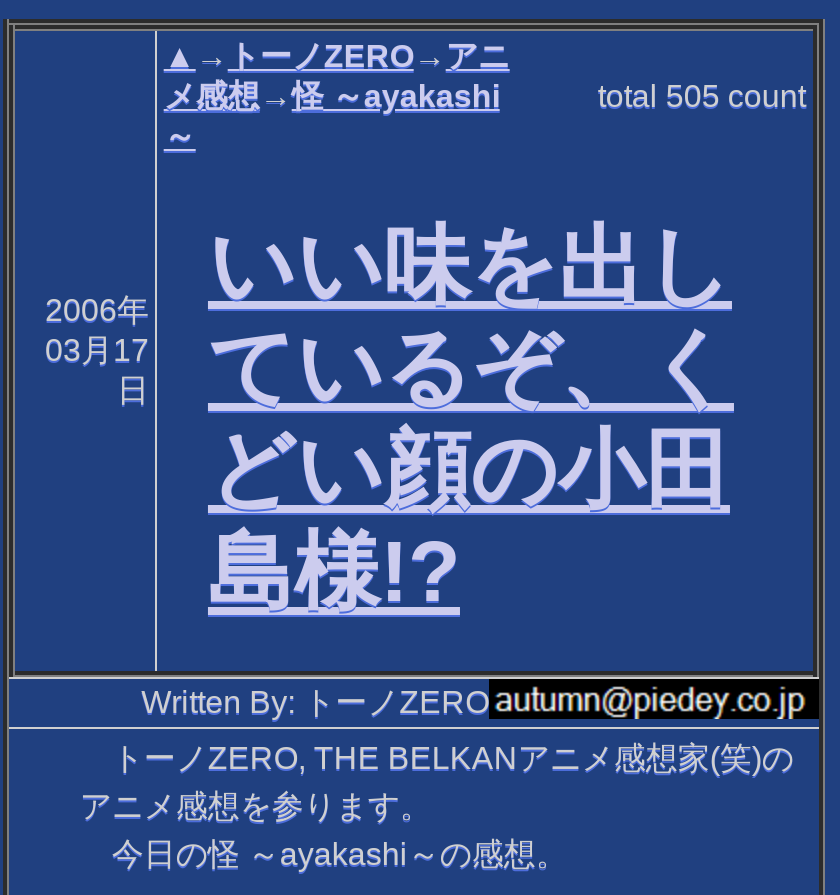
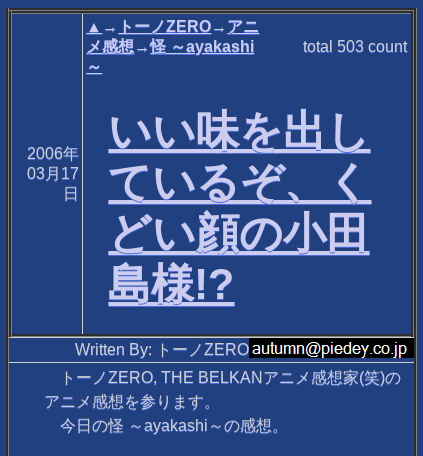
- total 505 count
+ total 503 count
